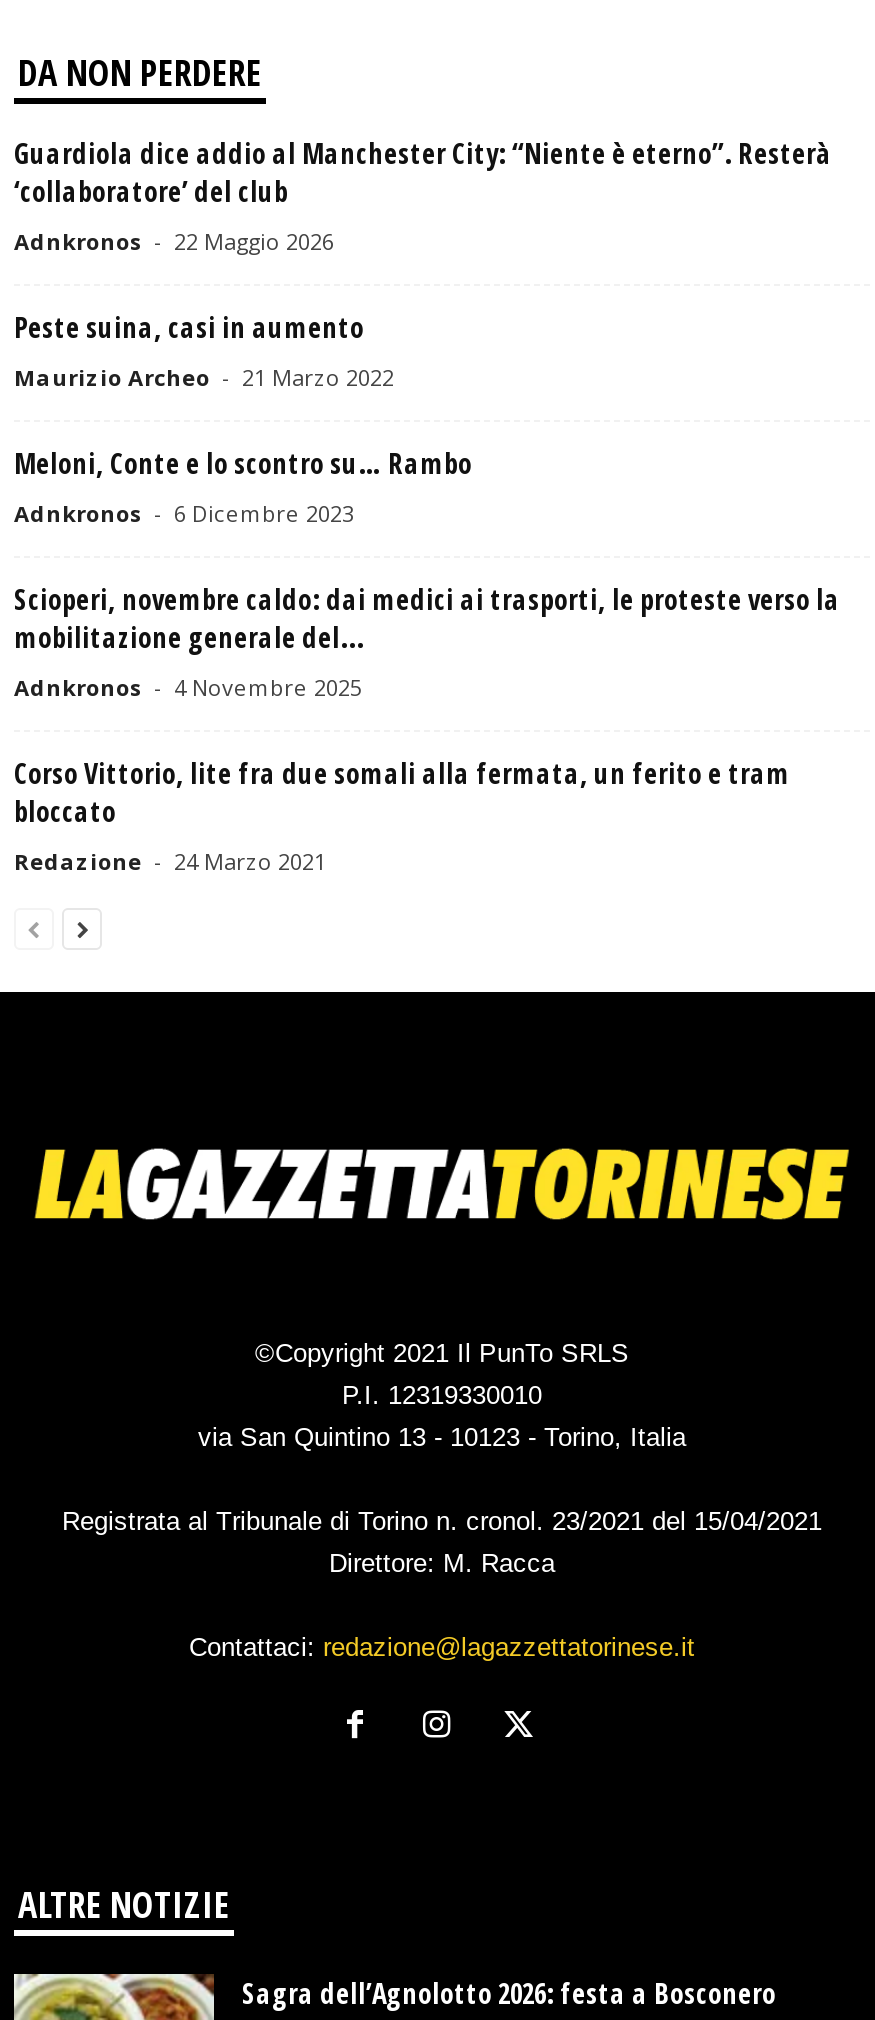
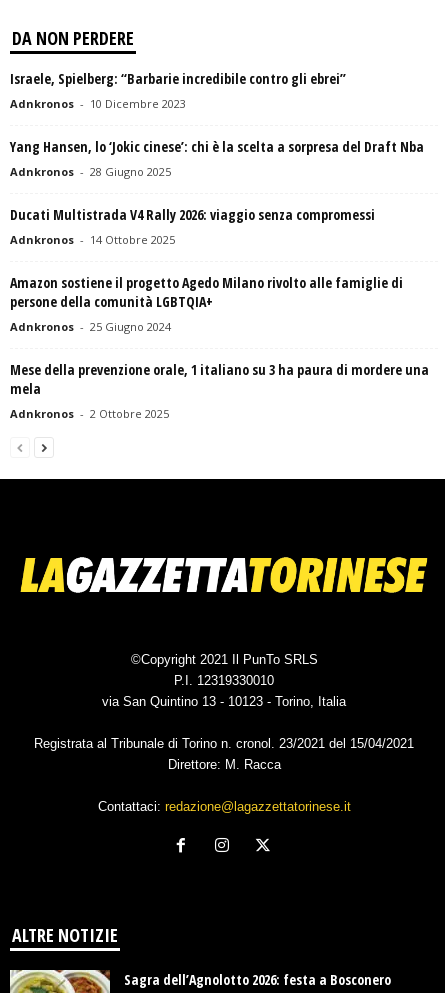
- Guardiola dice addio al Manchester City: “Niente è eterno”. Resterà
- ‘collaboratore’ del club
- Adnkronos - 22 Maggio 2026
+ Israele, Spielberg: “Barbarie incredibile contro gli ebrei”
+ Adnkronos - 10 Dicembre 2023

- Peste suina, casi in aumento
- Maurizio Archeo - 21 Marzo 2022
+ Yang Hansen, lo ‘Jokic cinese’: chi è la scelta a sorpresa del Draft Nba
+ Adnkronos - 28 Giugno 2025

- Meloni, Conte e lo scontro su… Rambo
- Adnkronos - 6 Dicembre 2023
+ Ducati Multistrada V4 Rally 2026: viaggio senza compromessi
+ Adnkronos - 14 Ottobre 2025

- Scioperi, novembre caldo: dai medici ai trasporti, le proteste verso la
- mobilitazione generale del...
- Adnkronos - 4 Novembre 2025
+ Amazon sostiene il progetto Agedo Milano rivolto alle famiglie di
+ persone della comunità LGBTQIA+
+ Adnkronos - 25 Giugno 2024

- Corso Vittorio, lite fra due somali alla fermata, un ferito e tram
- bloccato
- Redazione - 24 Marzo 2021
+ Mese della prevenzione orale, 1 italiano su 3 ha paura di mordere una
+ mela
+ Adnkronos - 2 Ottobre 2025
